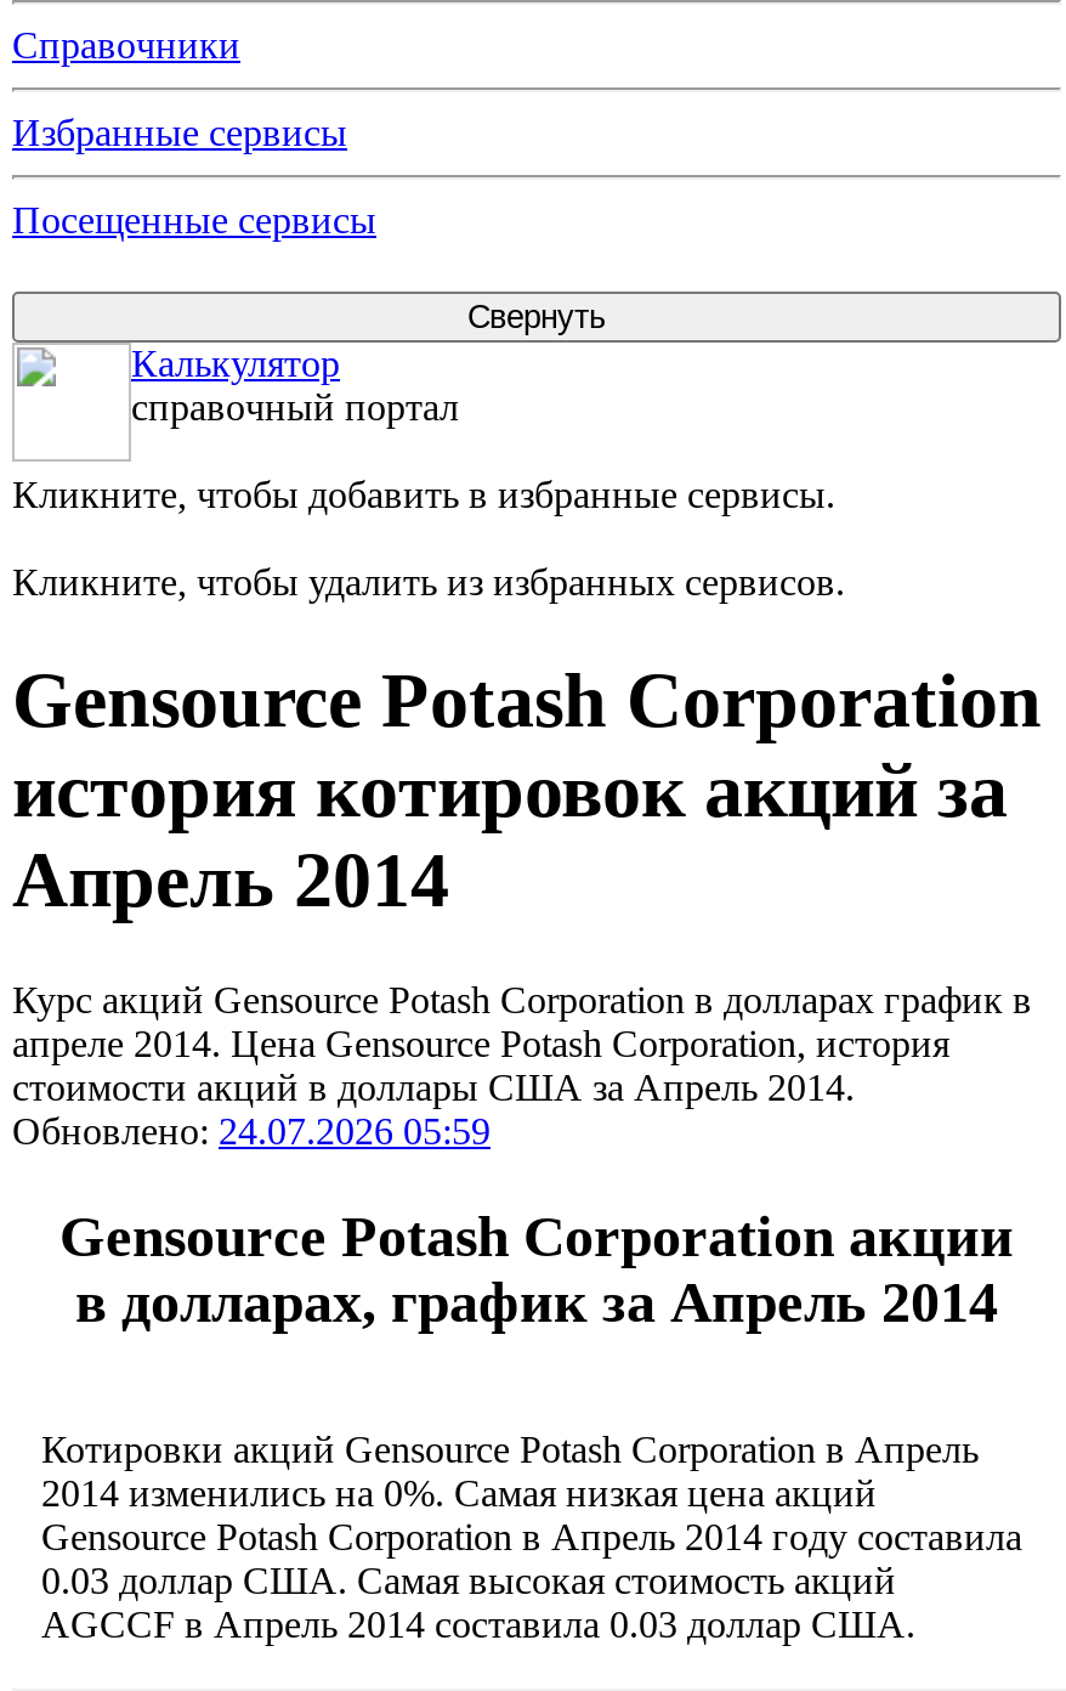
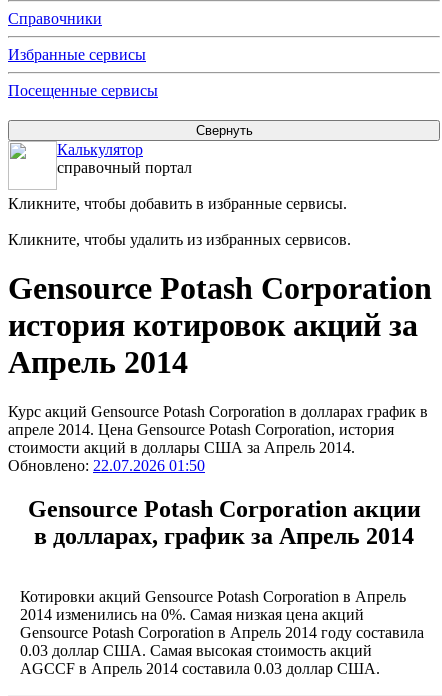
- Обновлено: 24.07.2026 05:59
+ Обновлено: 22.07.2026 01:50
